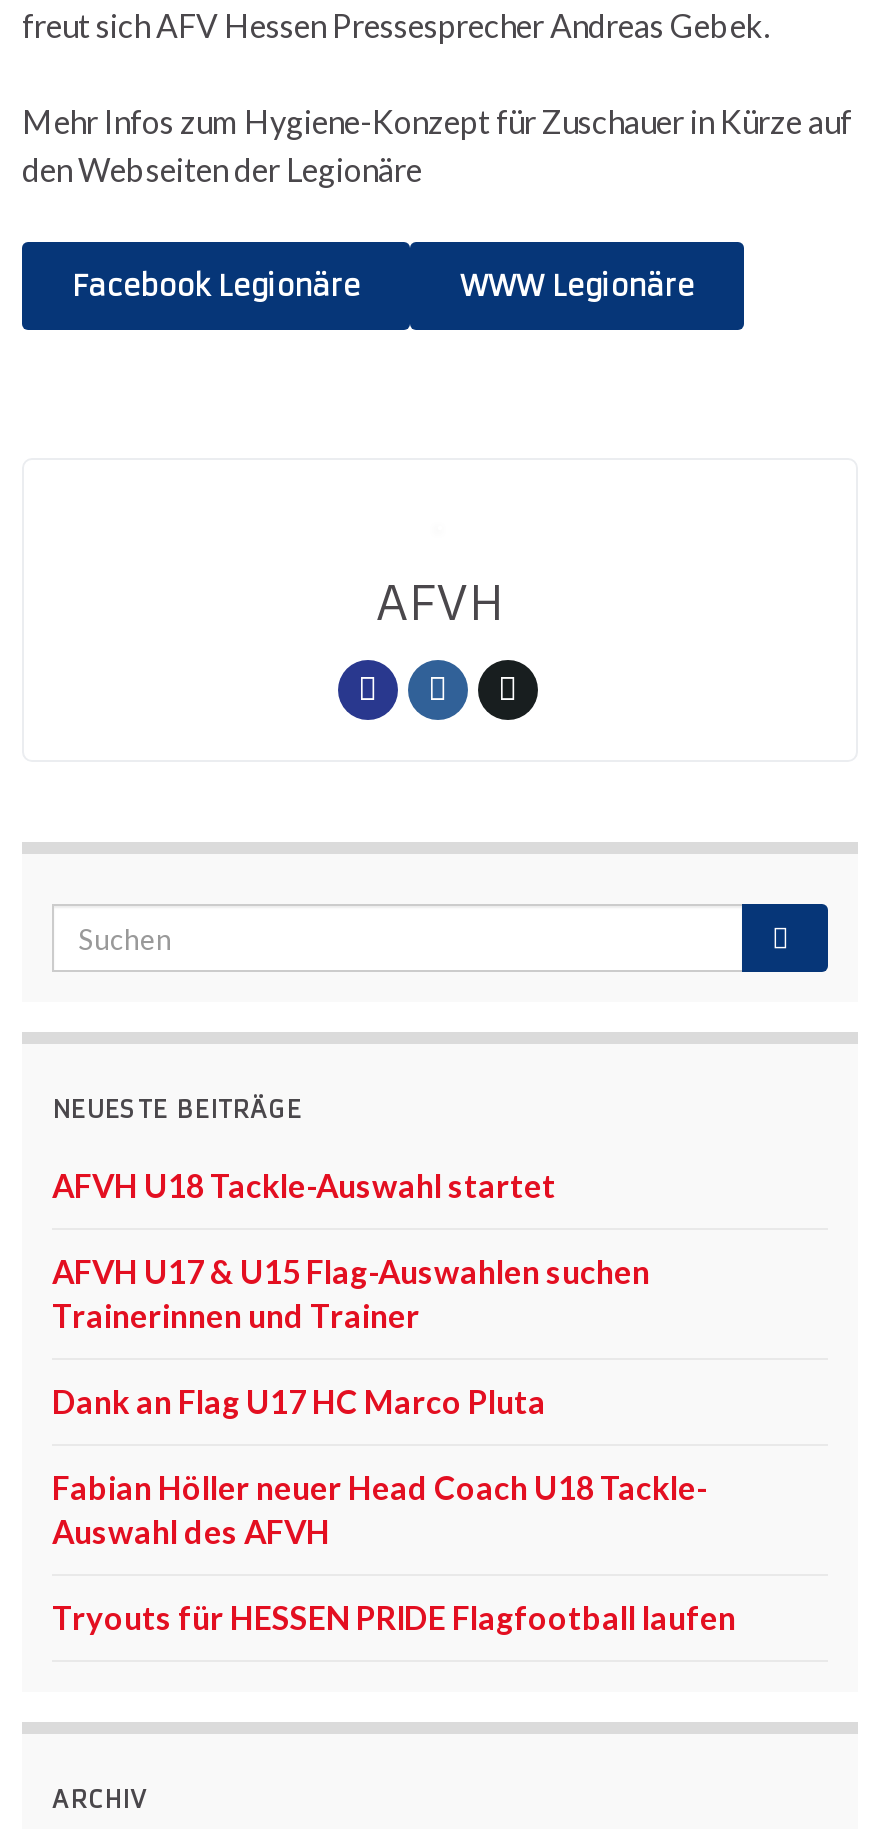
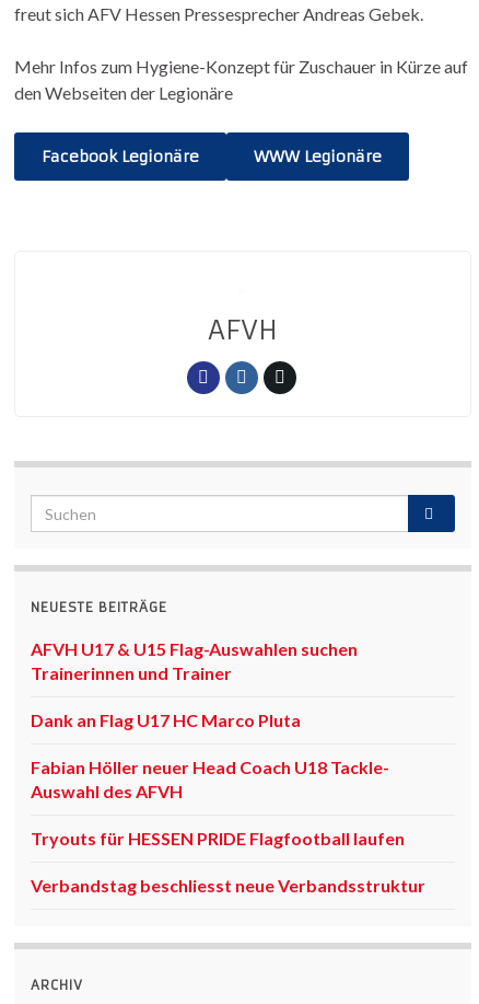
- AFVH U18 Tackle-Auswahl startet

moved up: AFVH U17 & U15 Flag-Auswahlen suchen | Trainerinnen und Trainer | Dank an Flag U17 HC Marco Pluta | Fabian Höller neuer Head Coach U18 Tackle- | Auswahl des AFVH | Tryouts für HESSEN PRIDE Flagfootball laufen

+ Verbandstag beschliesst neue Verbandsstruktur
